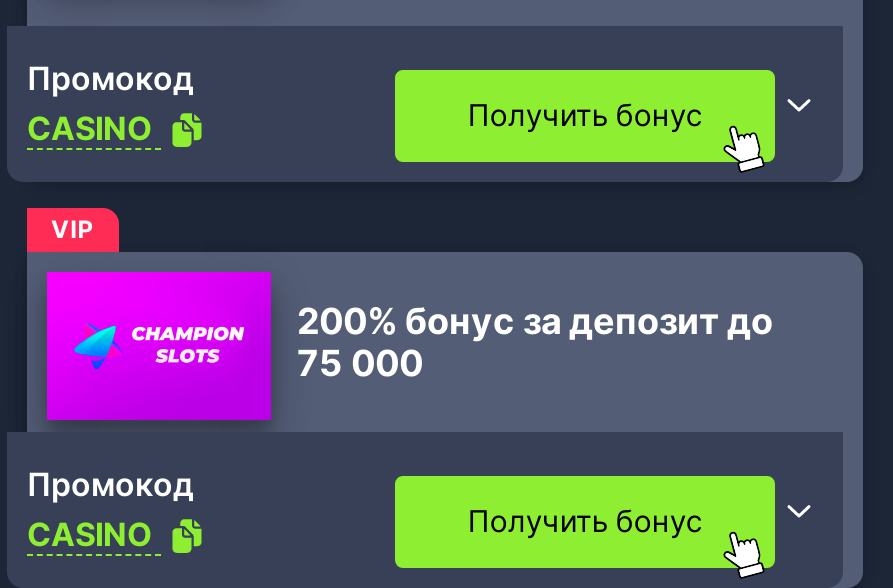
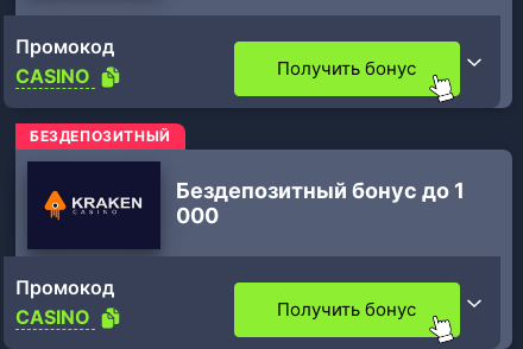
- VIP
+ БЕЗДЕПОЗИТНЫЙ

- [image]
- 200% бонус за депозит до
- 75 000
+ [image]
+ Бездепозитный бонус до 1
+ 000
